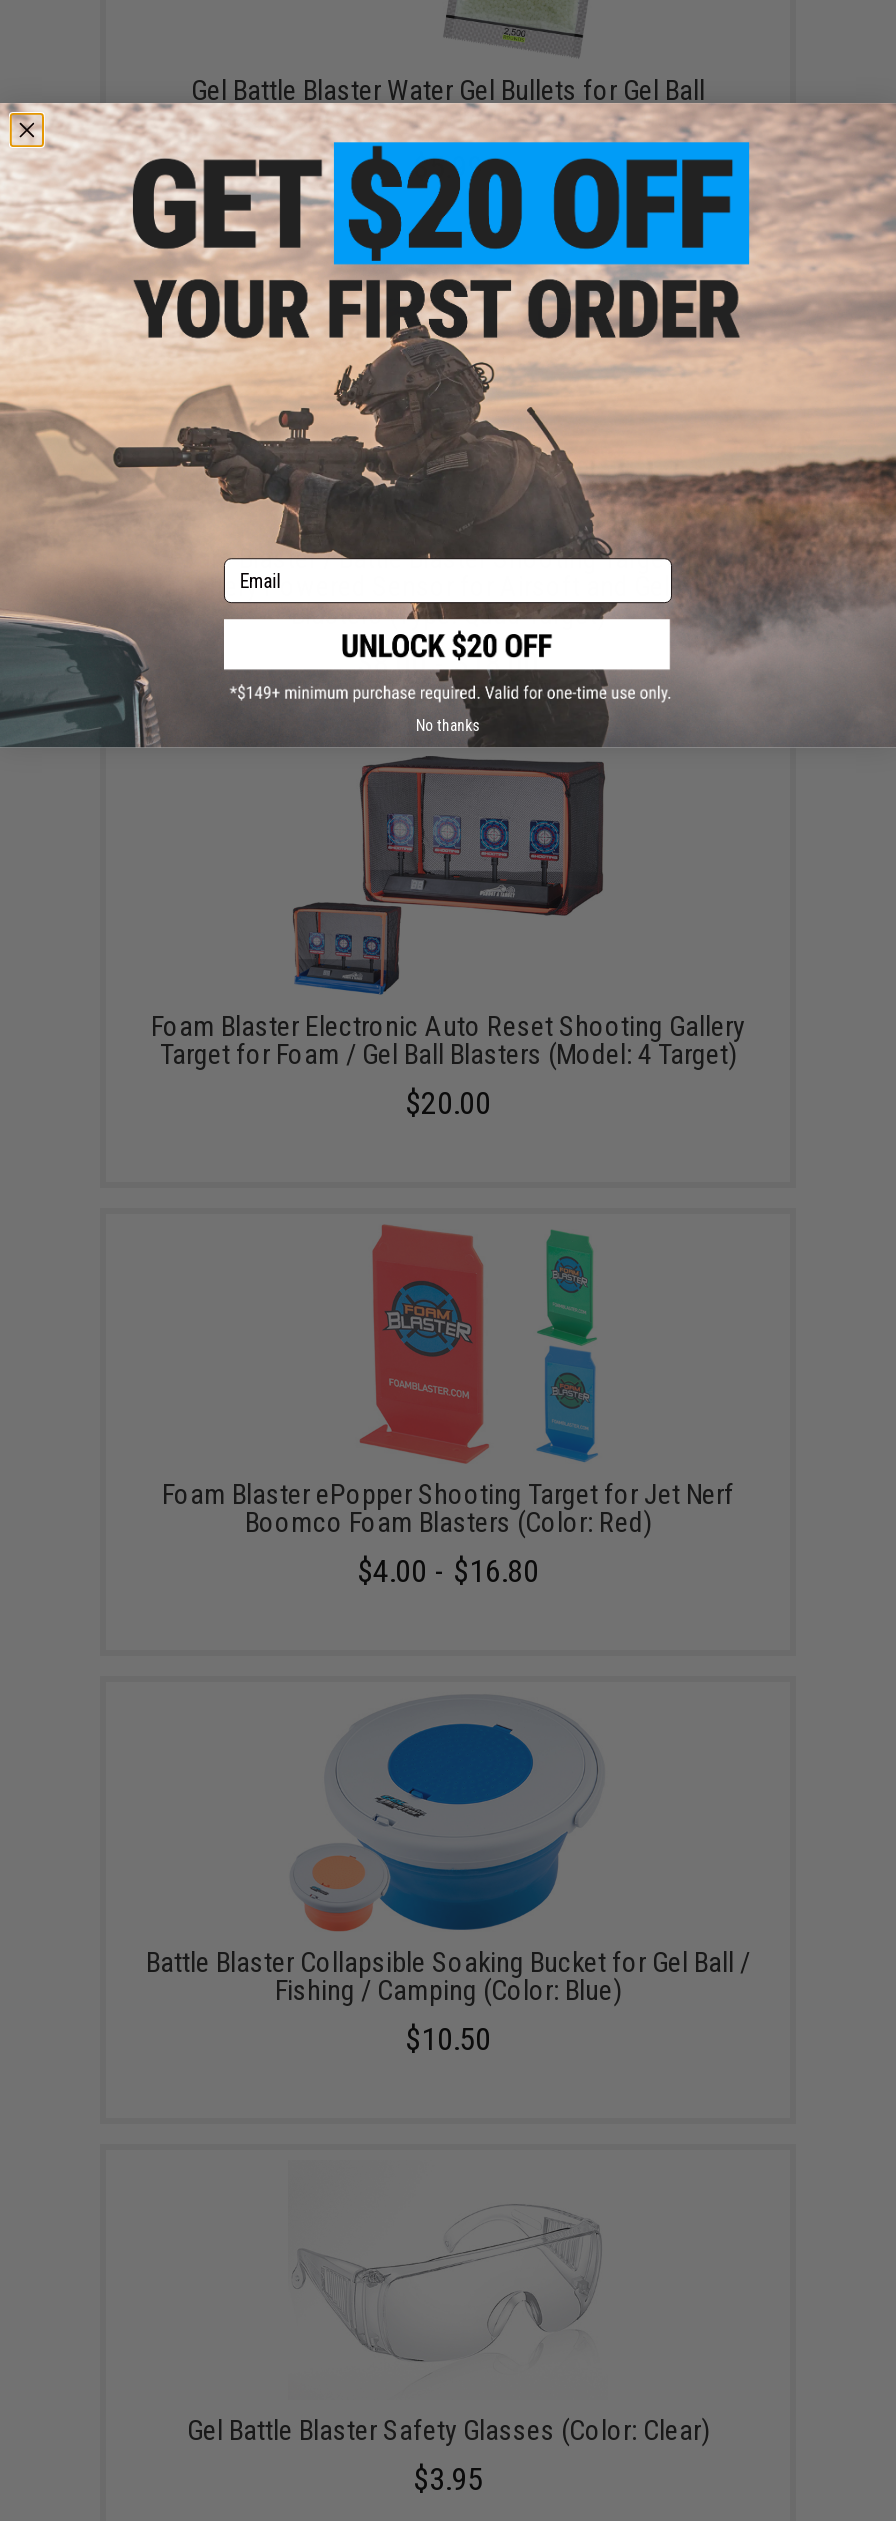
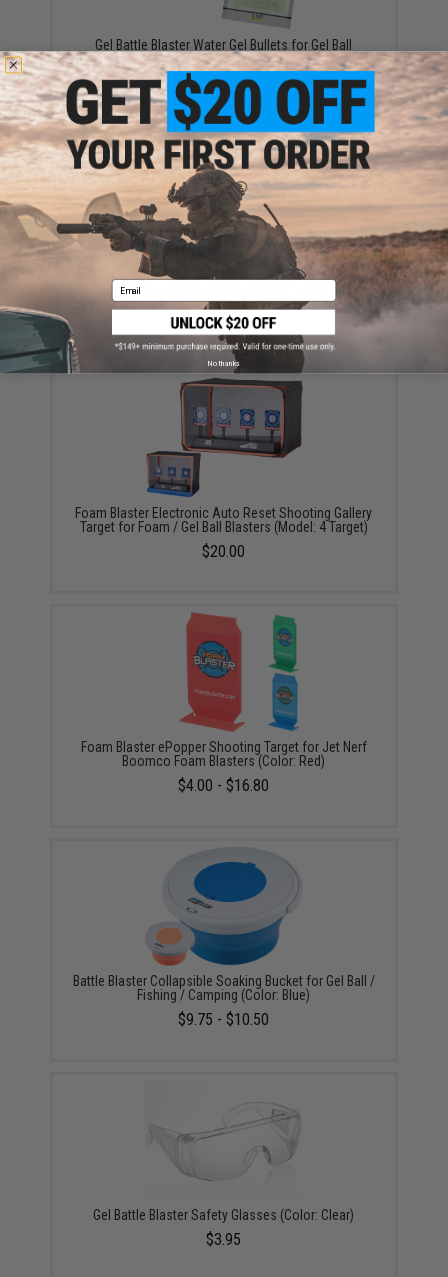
- $10.50
+ $9.75 - $10.50
